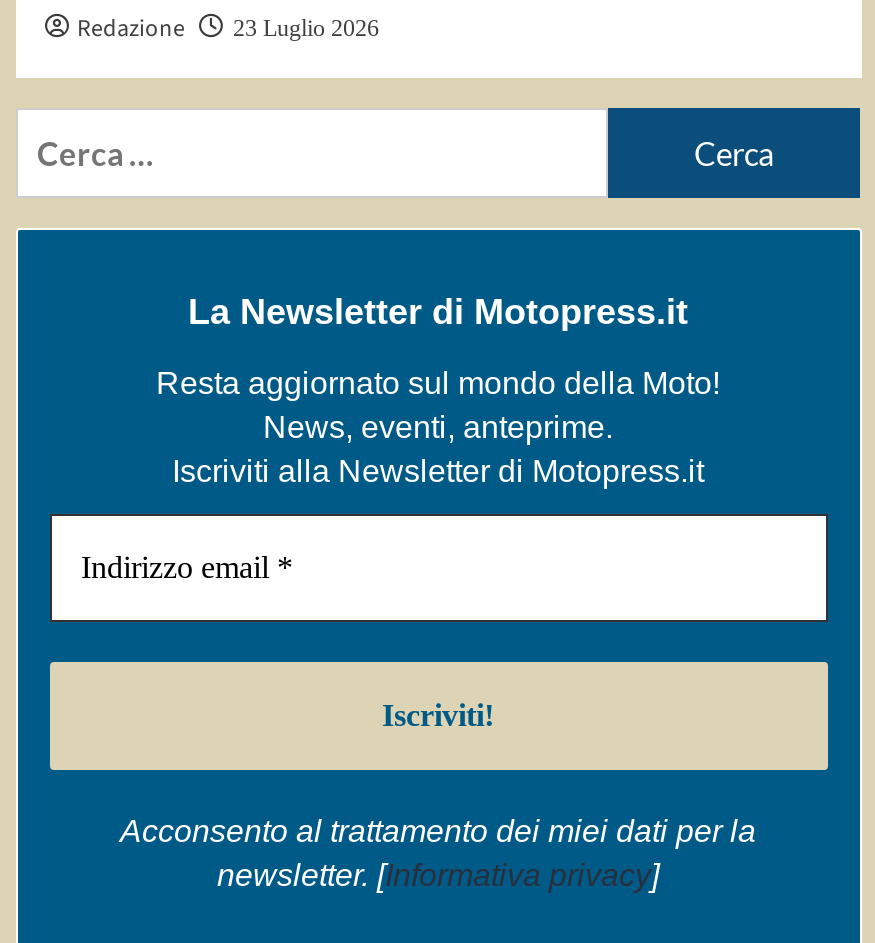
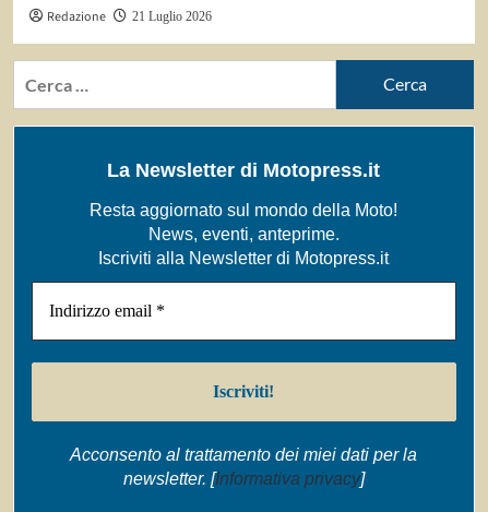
- Redazione 23 Luglio 2026
+ Redazione 21 Luglio 2026
